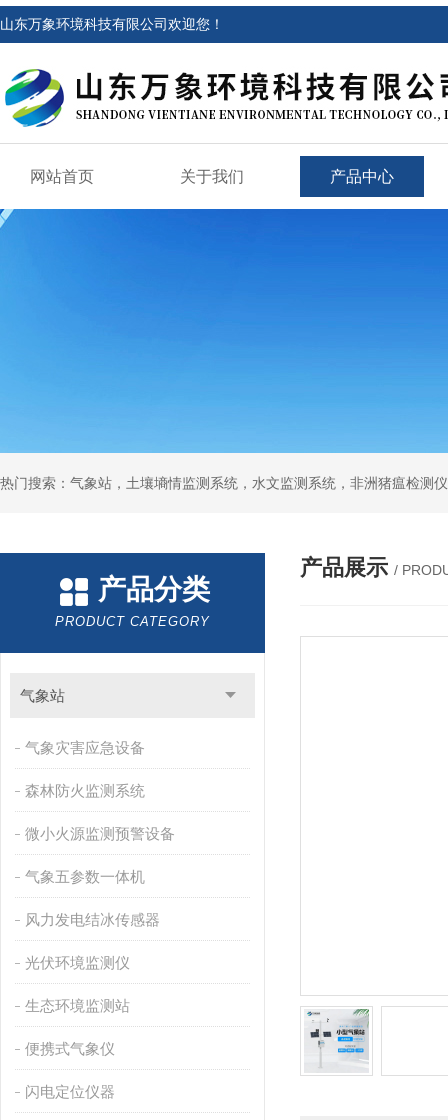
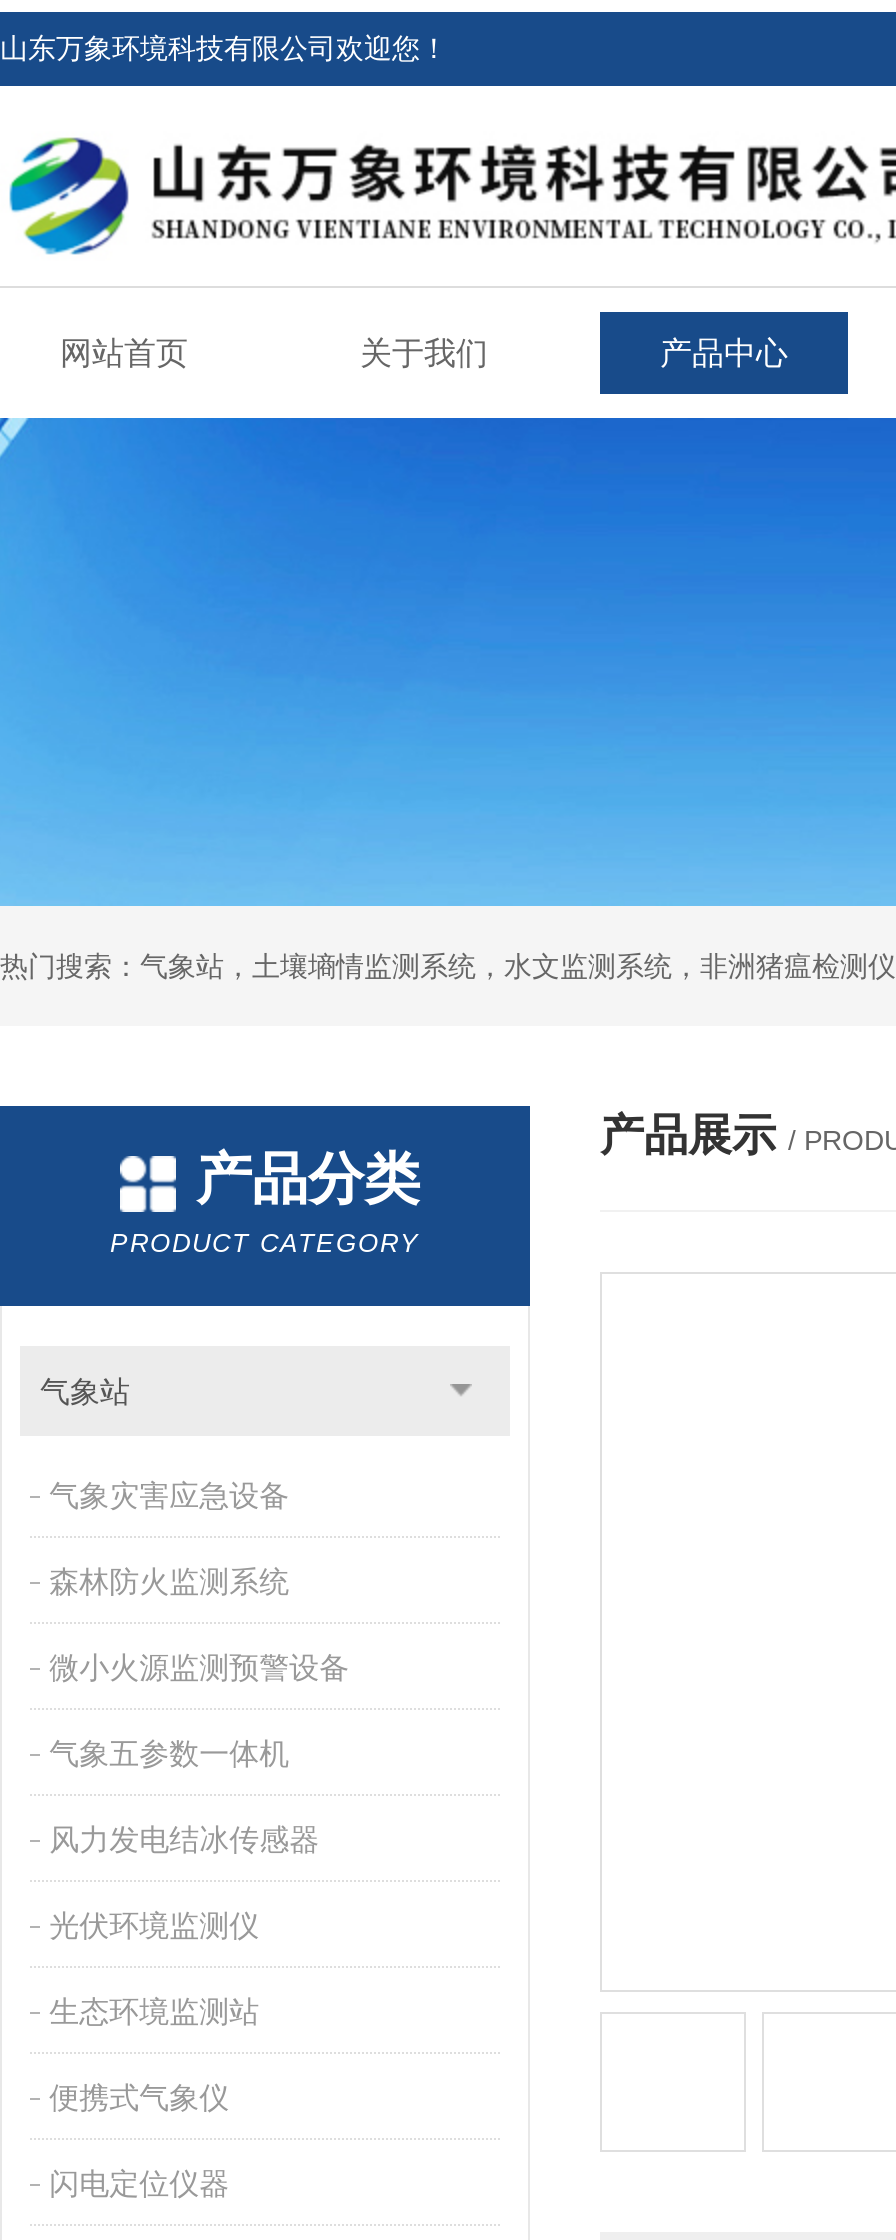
- [image]
